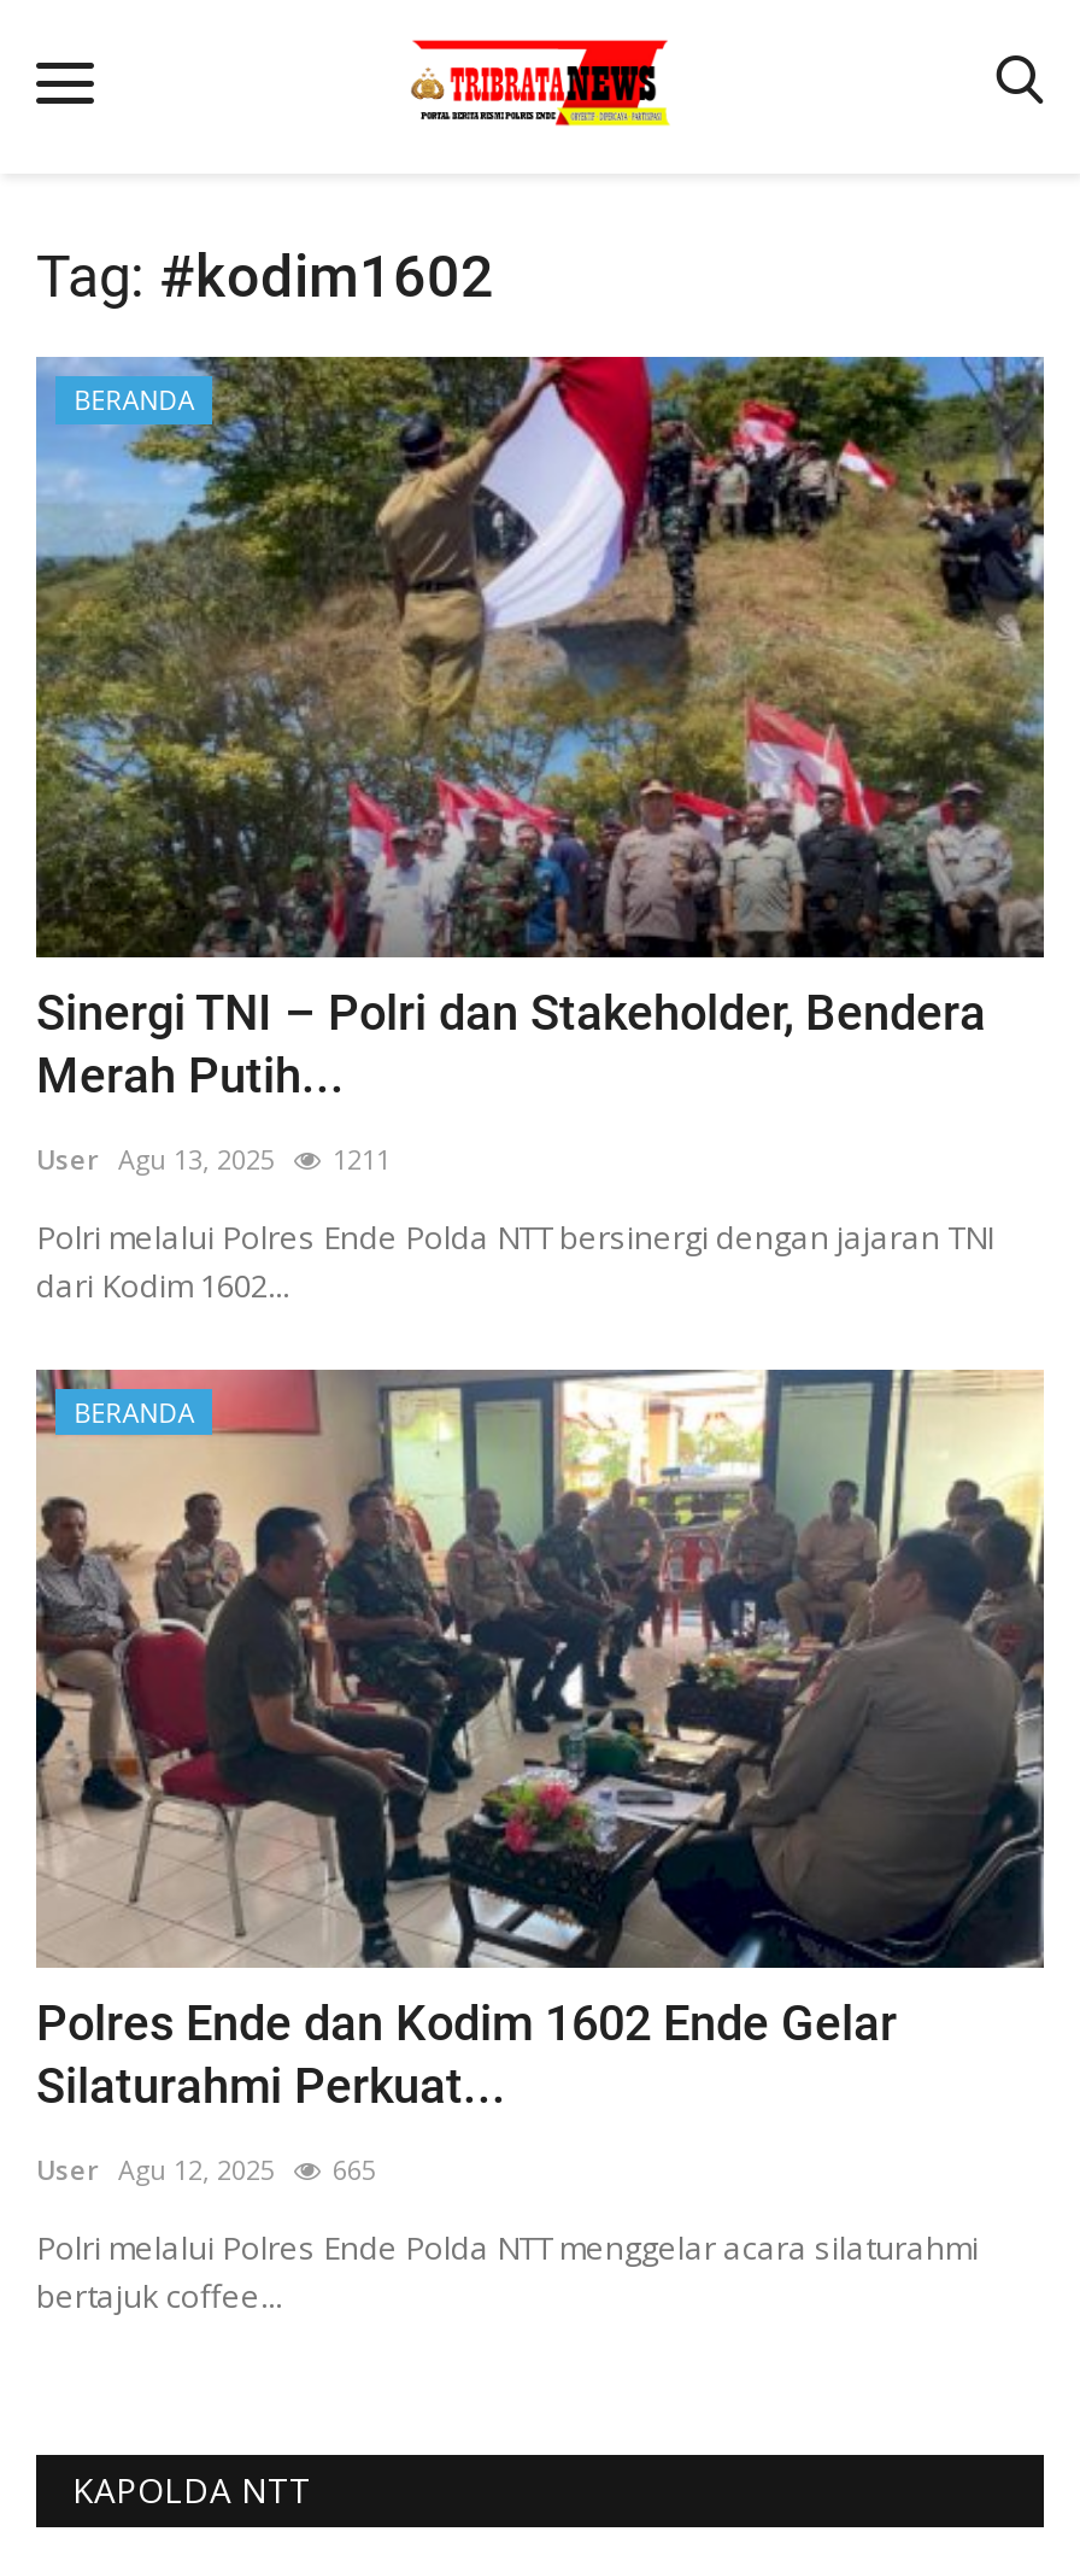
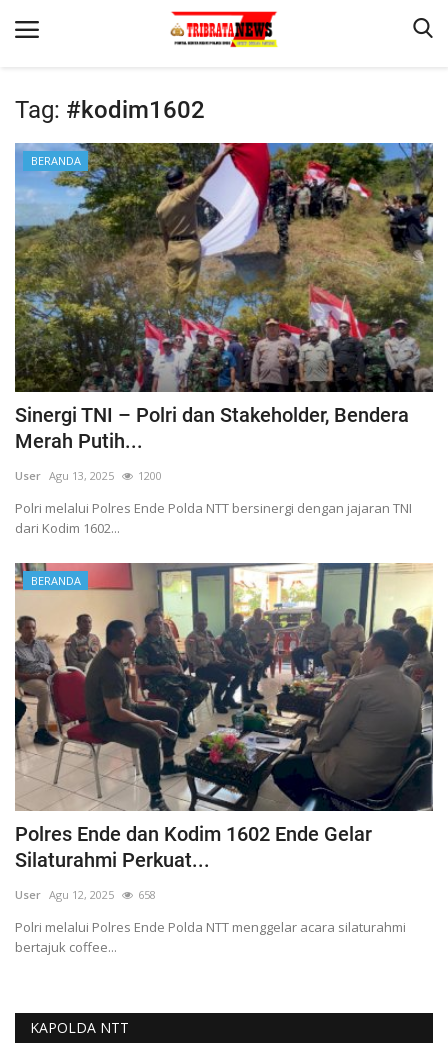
- User Agu 13, 2025 1211
+ User Agu 13, 2025 1200

- User Agu 12, 2025 665
+ User Agu 12, 2025 658
